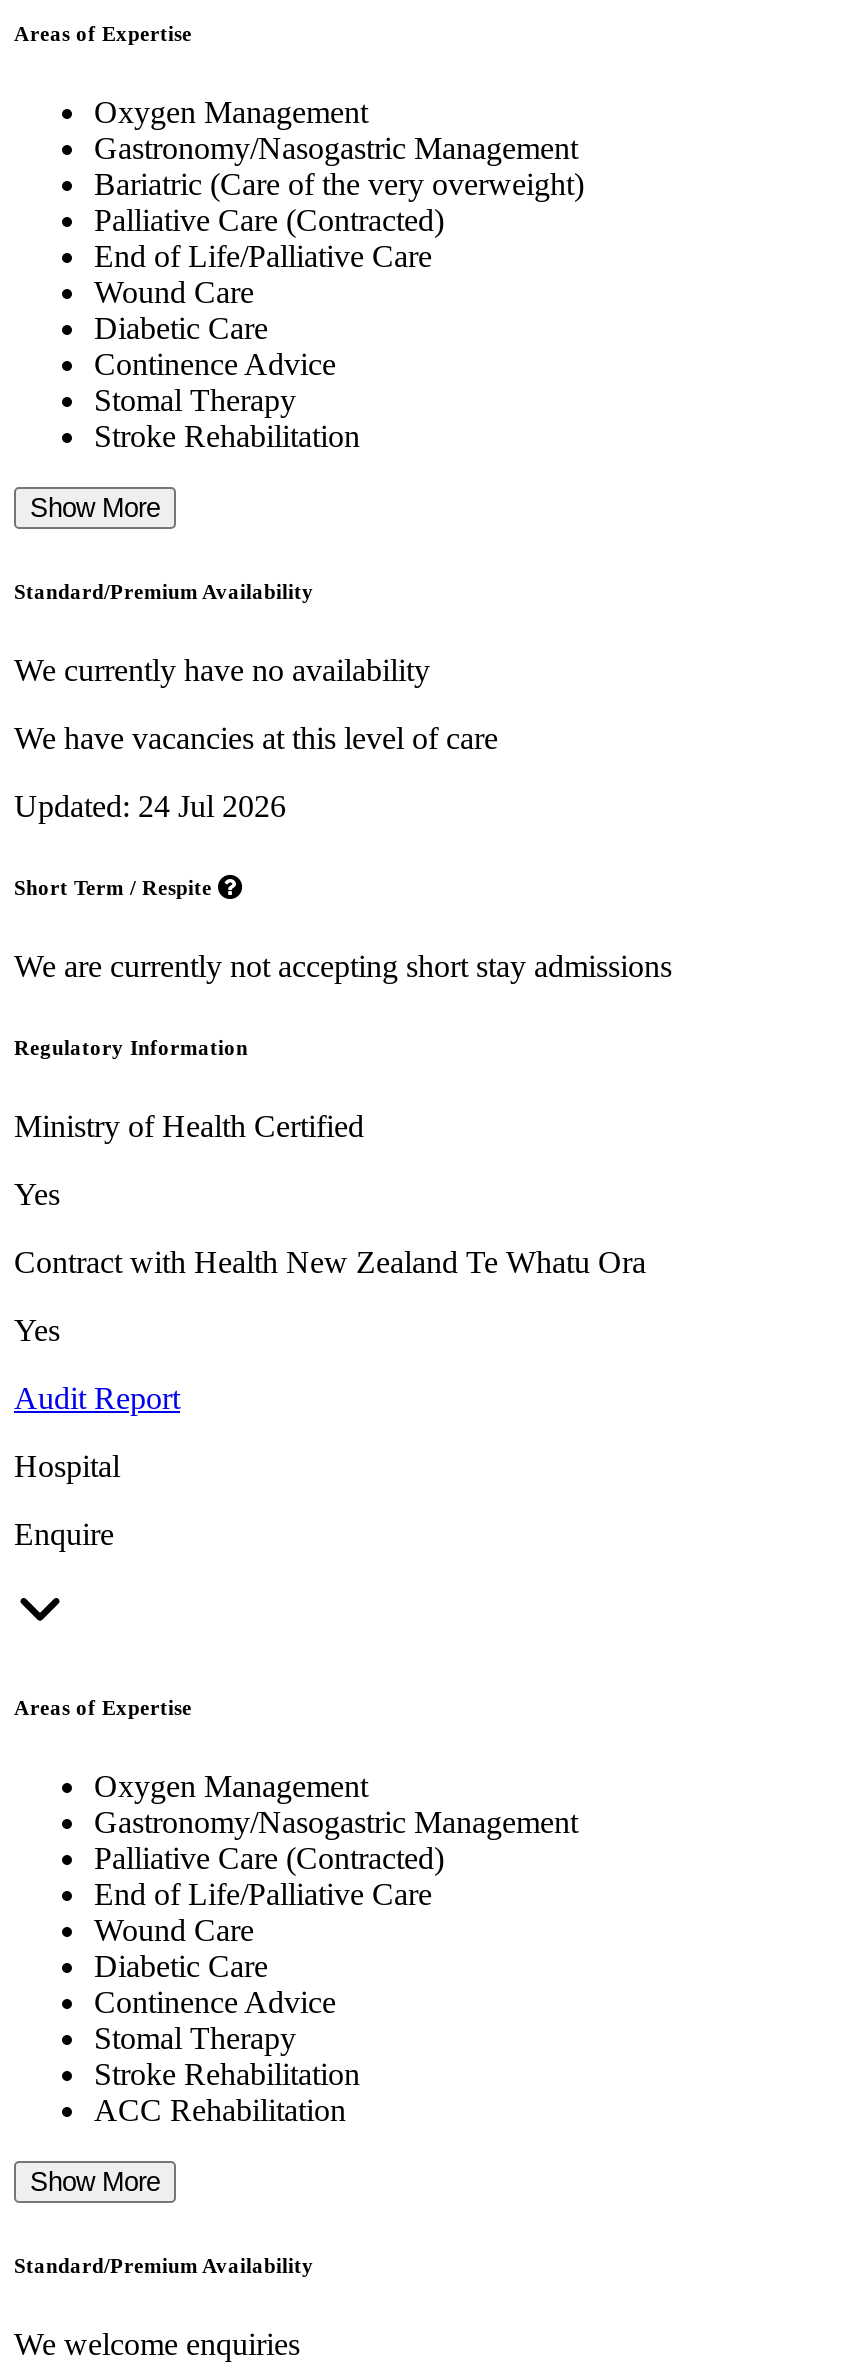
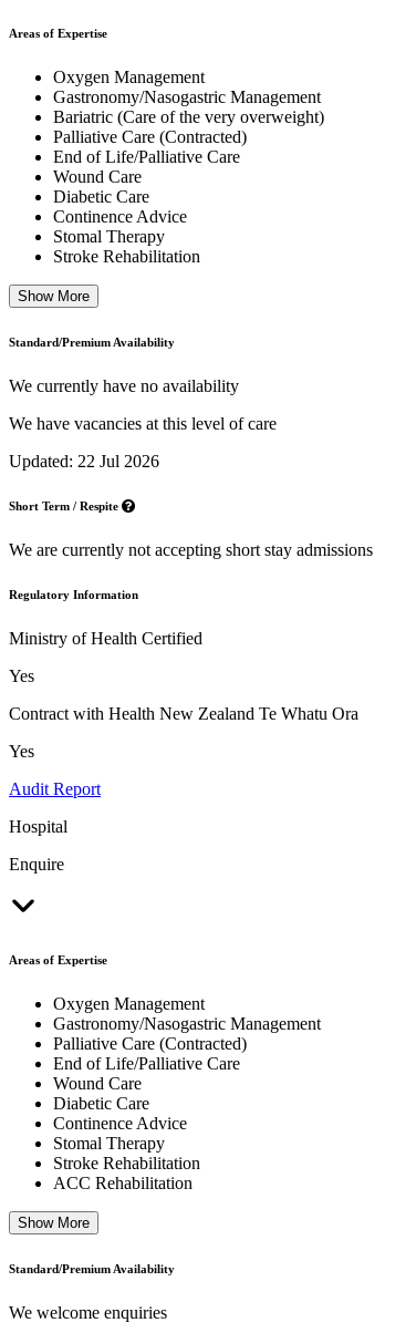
- Updated: 24 Jul 2026
+ Updated: 22 Jul 2026
